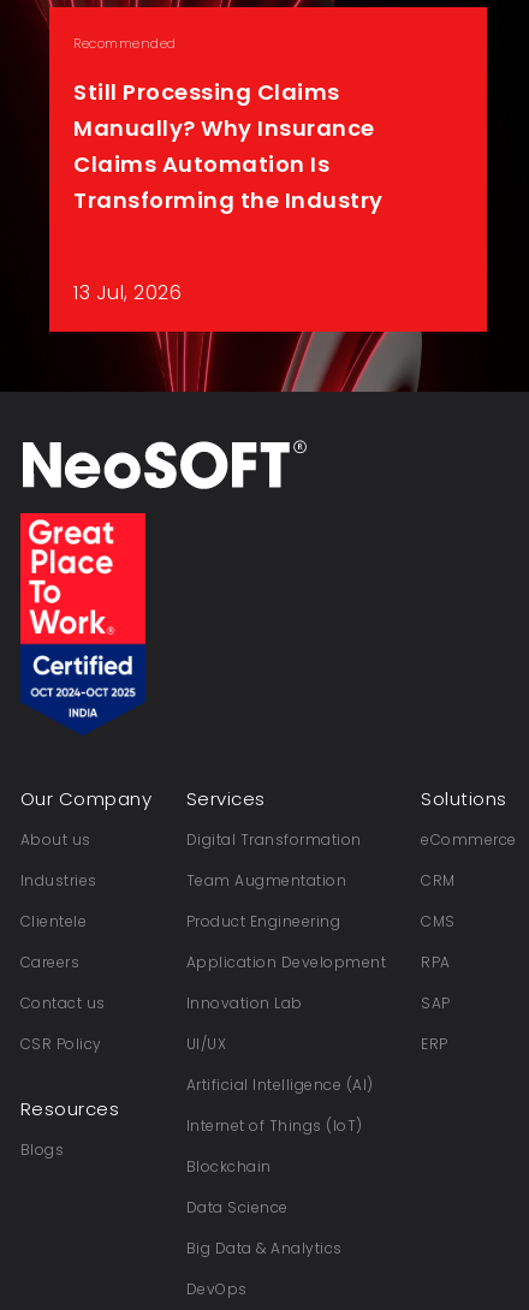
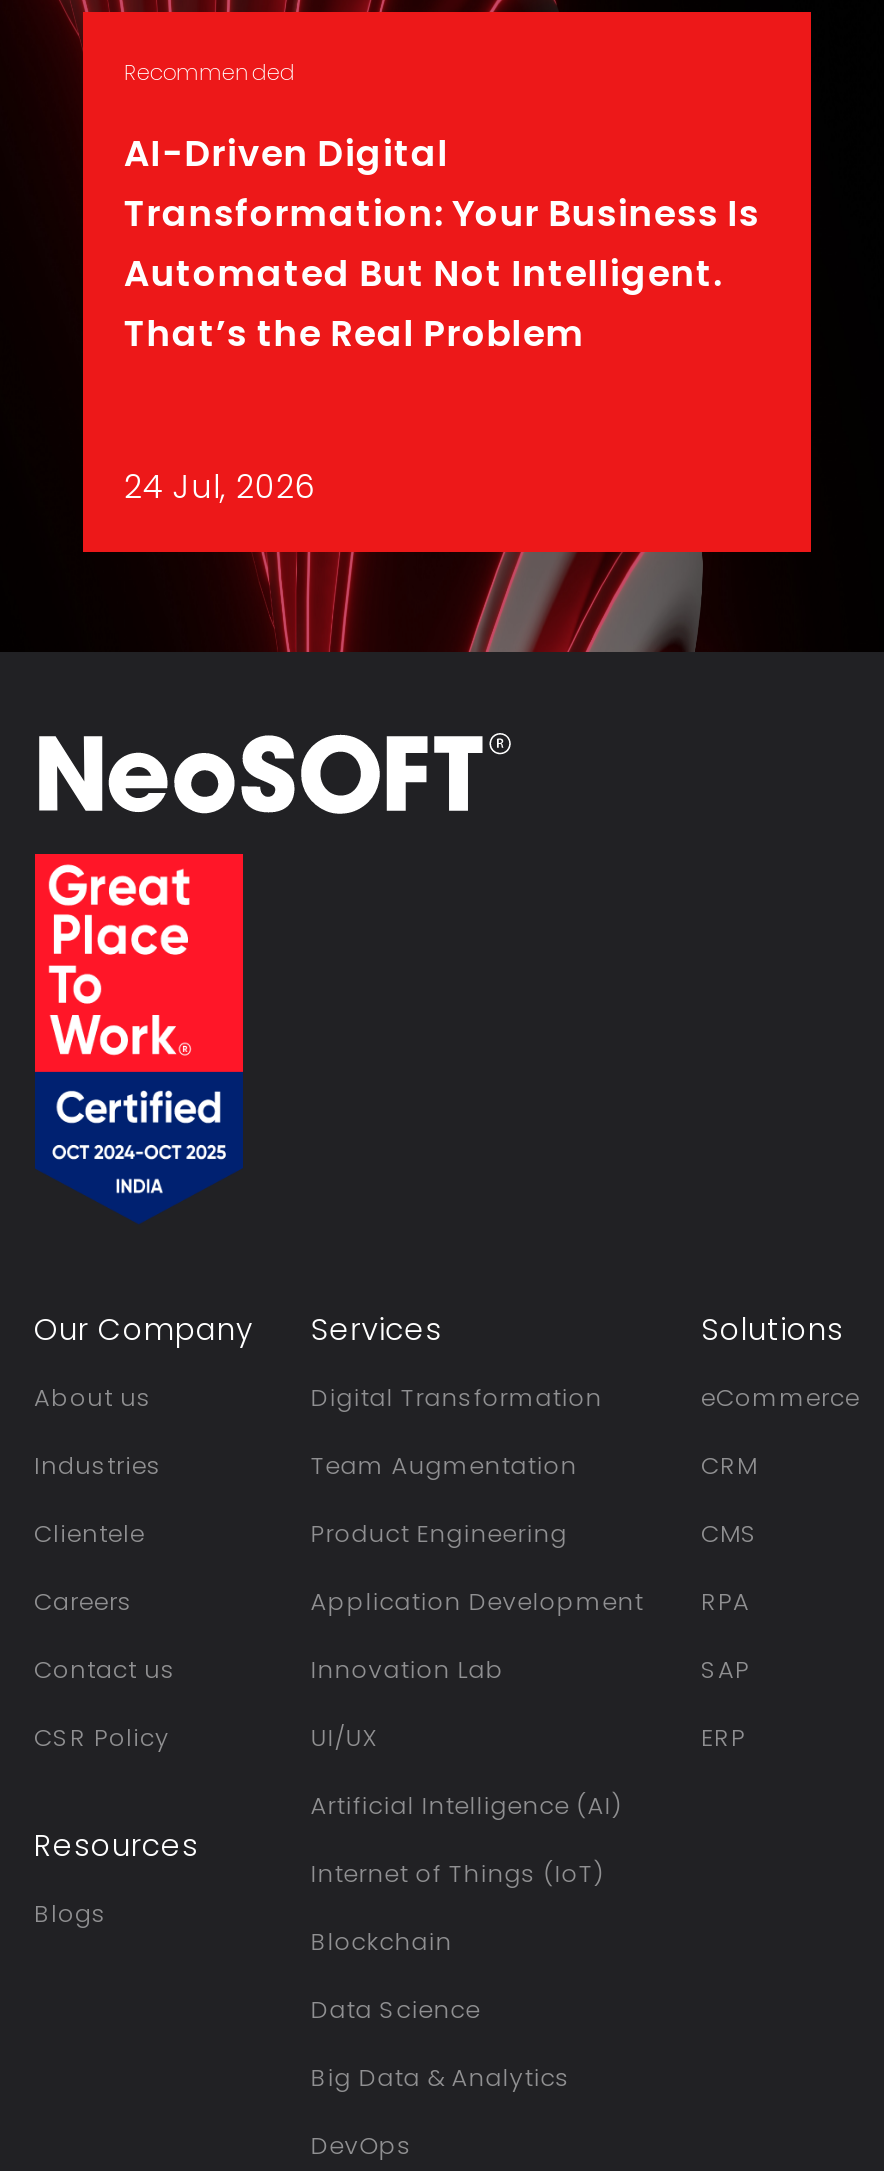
- Still Processing Claims
- Manually? Why Insurance
- Claims Automation Is
- Transforming the Industry
+ AI-Driven Digital
+ Transformation: Your Business Is
+ Automated But Not Intelligent.
+ That’s the Real Problem

- 13 Jul, 2026
+ 24 Jul, 2026
